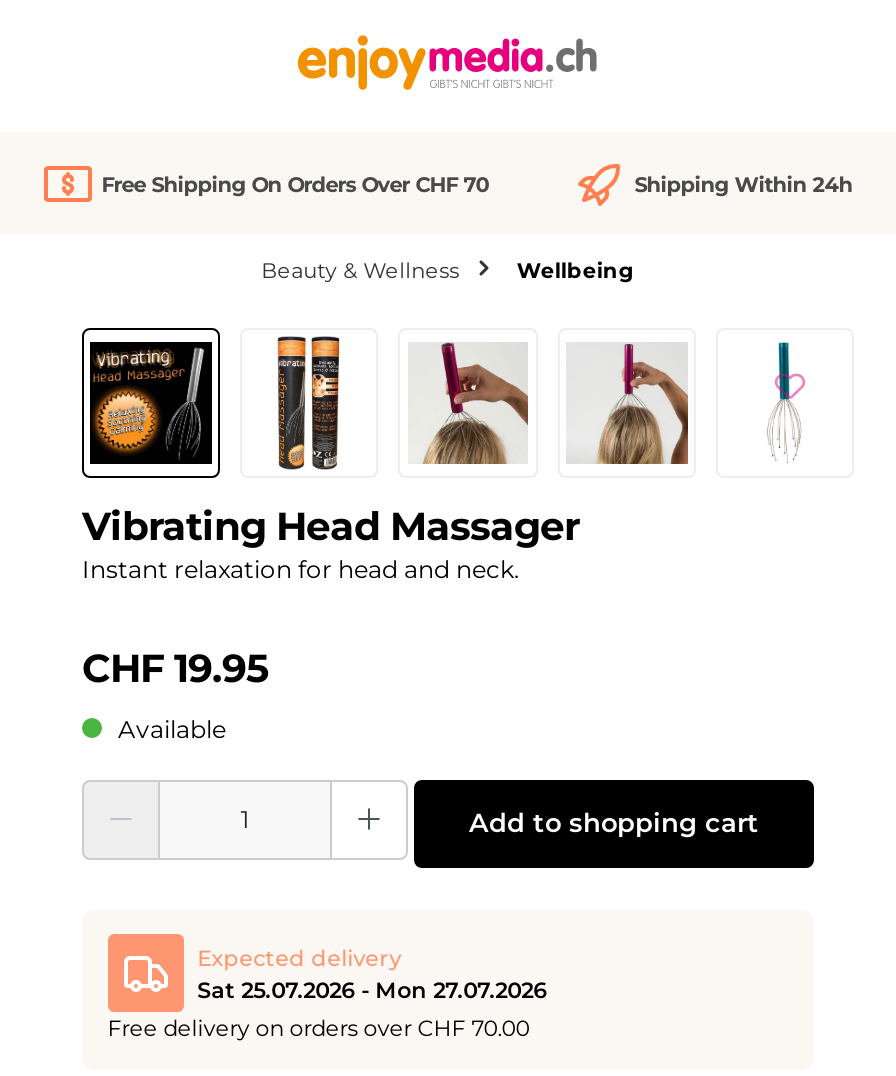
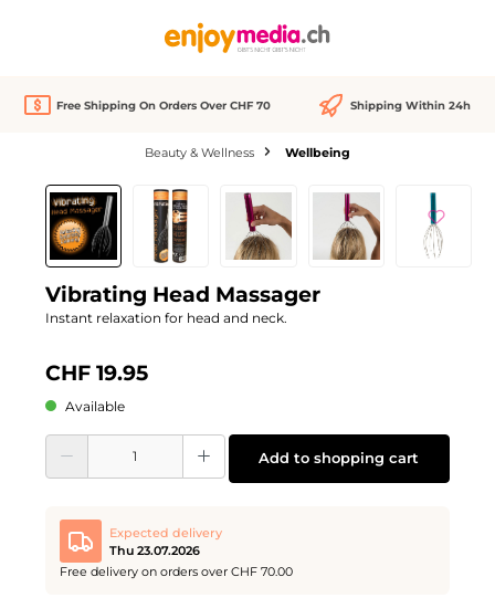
- Sat 25.07.2026 - Mon 27.07.2026
+ Thu 23.07.2026
